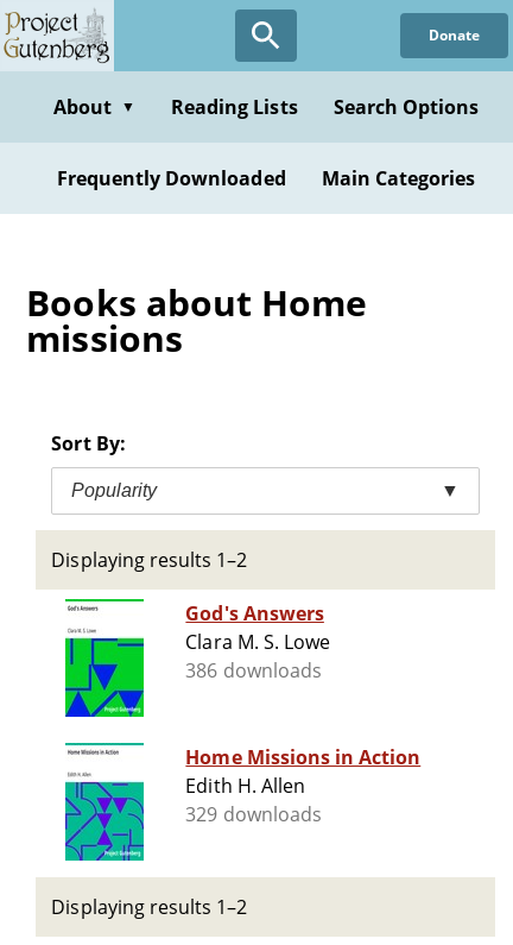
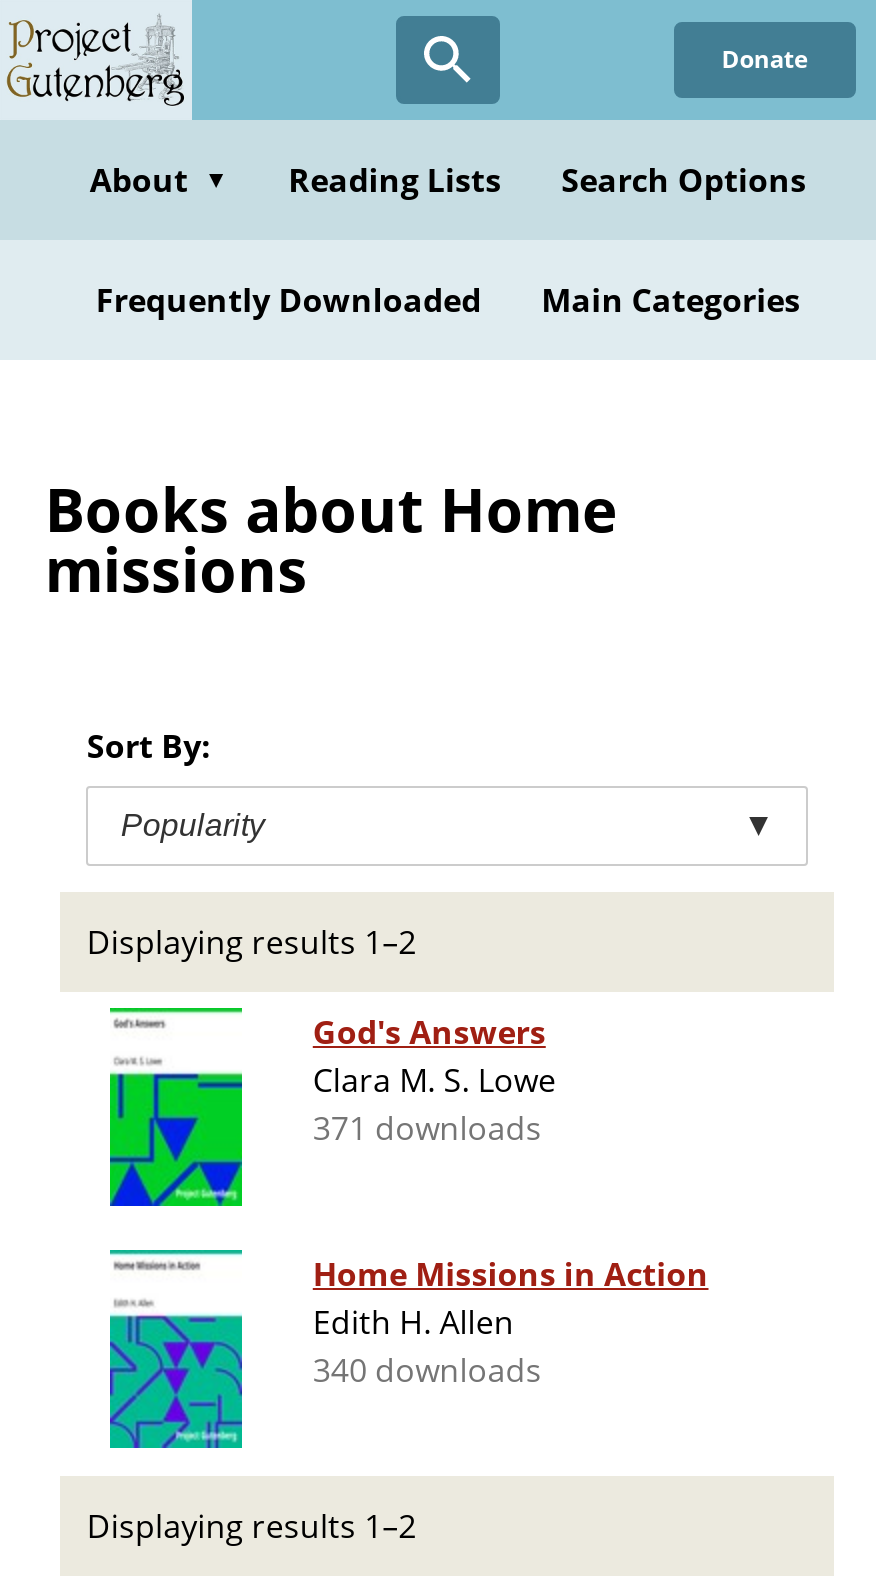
- 386 downloads
+ 371 downloads

- 329 downloads
+ 340 downloads
